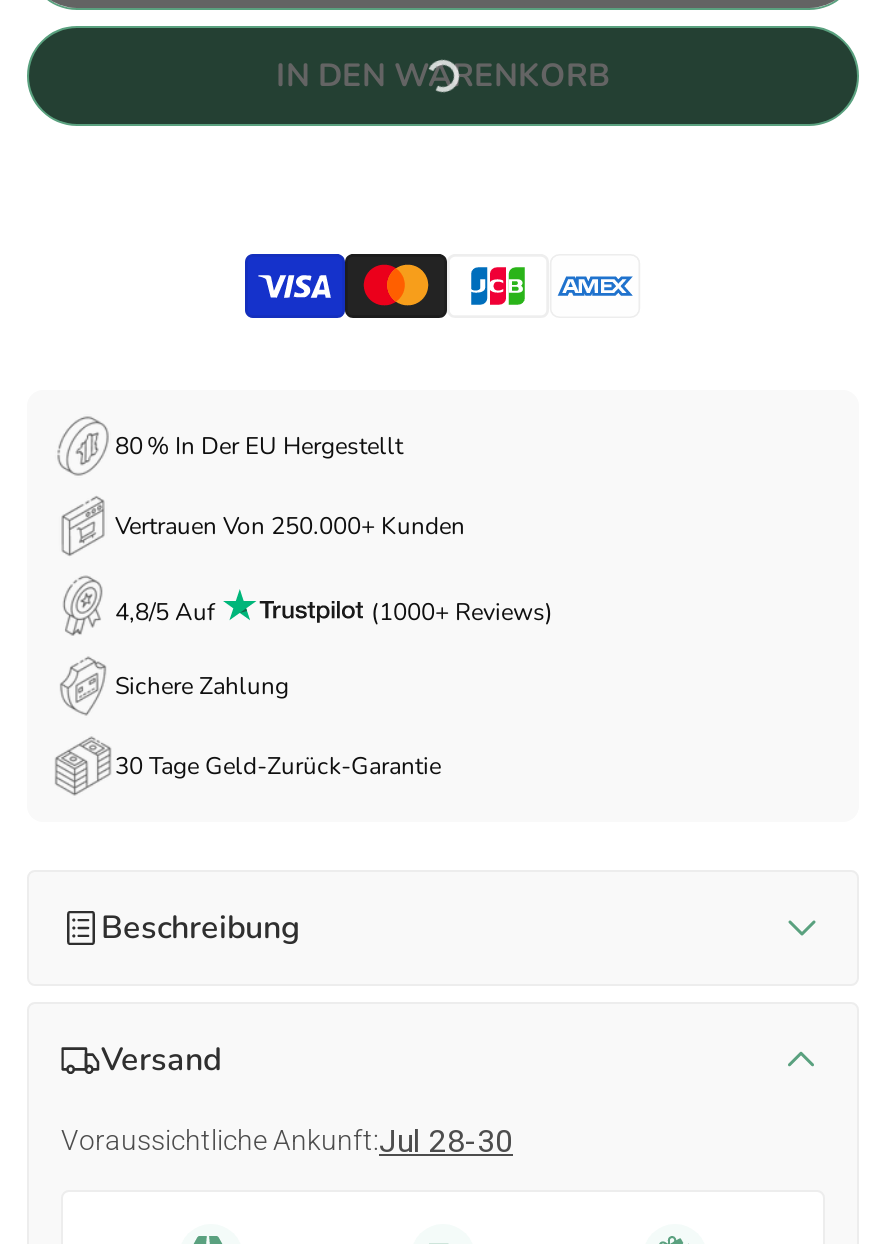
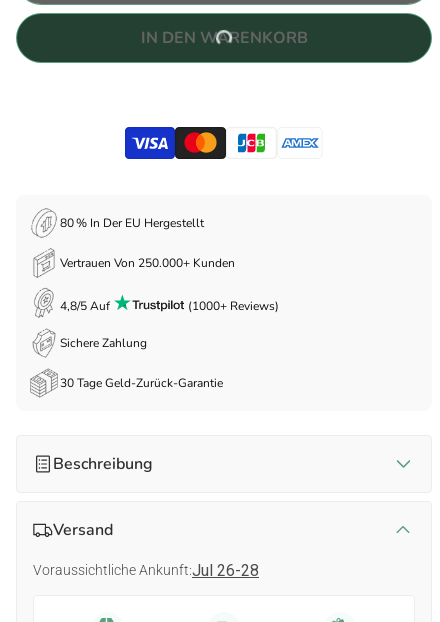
- Voraussichtliche Ankunft:Jul 28-30
+ Voraussichtliche Ankunft:Jul 26-28
